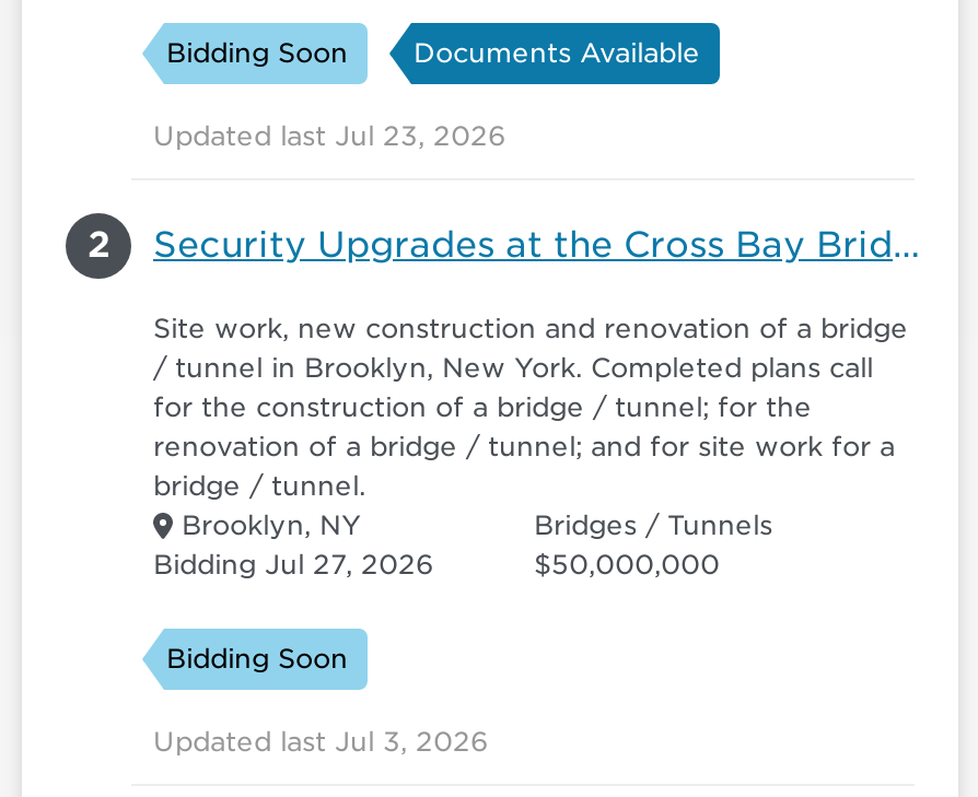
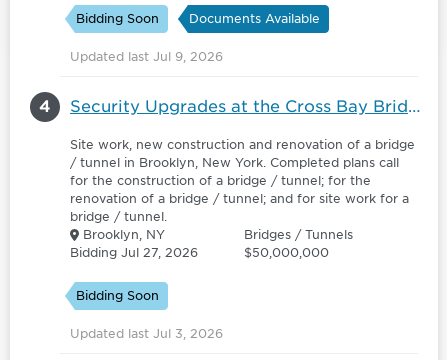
- Updated last Jul 23, 2026
+ Updated last Jul 9, 2026

- 2
+ 4
